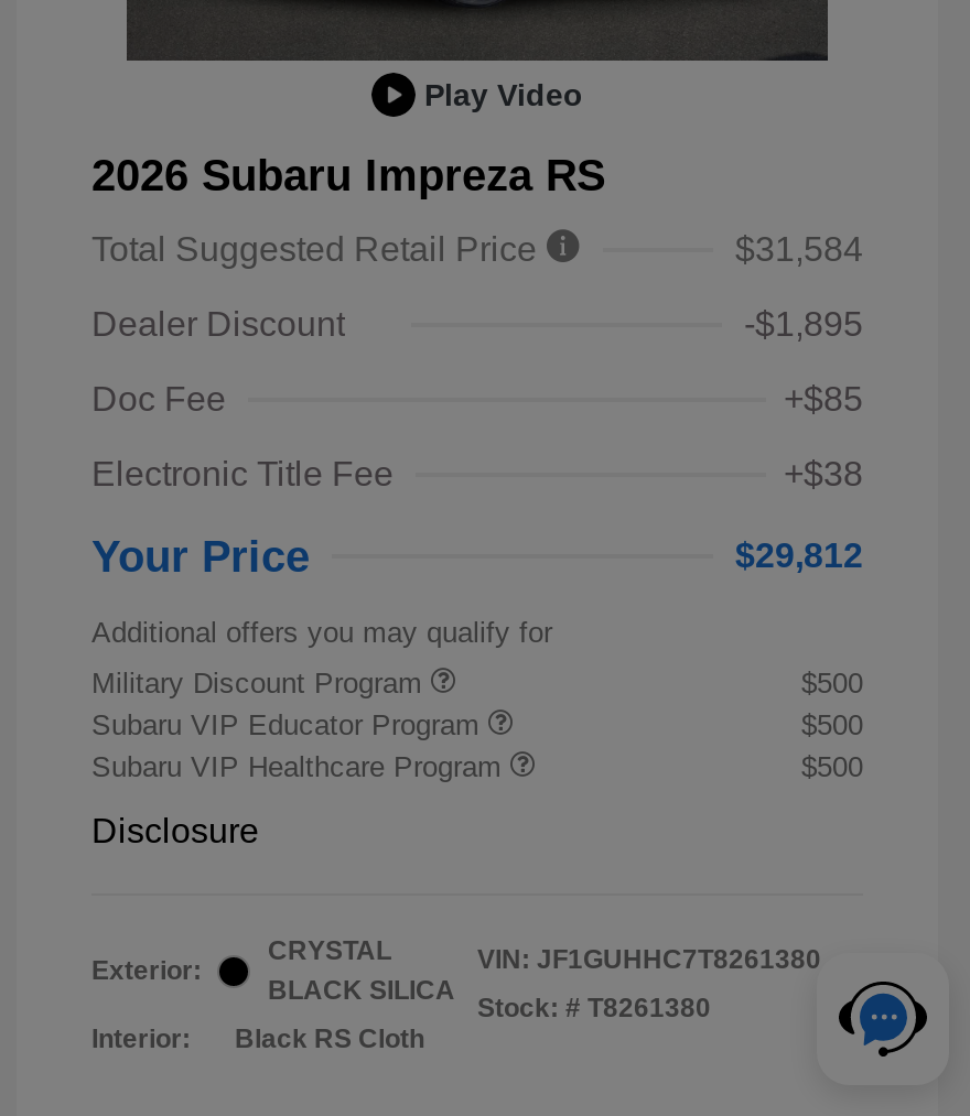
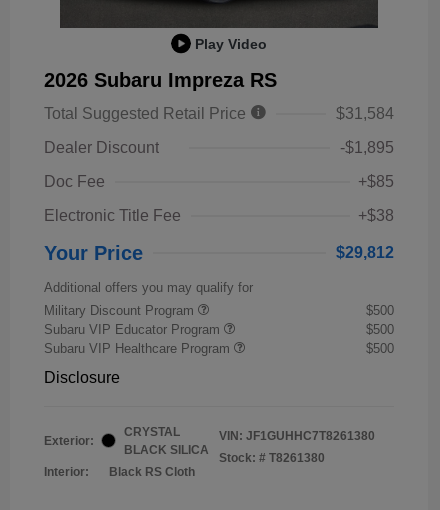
- [image]
